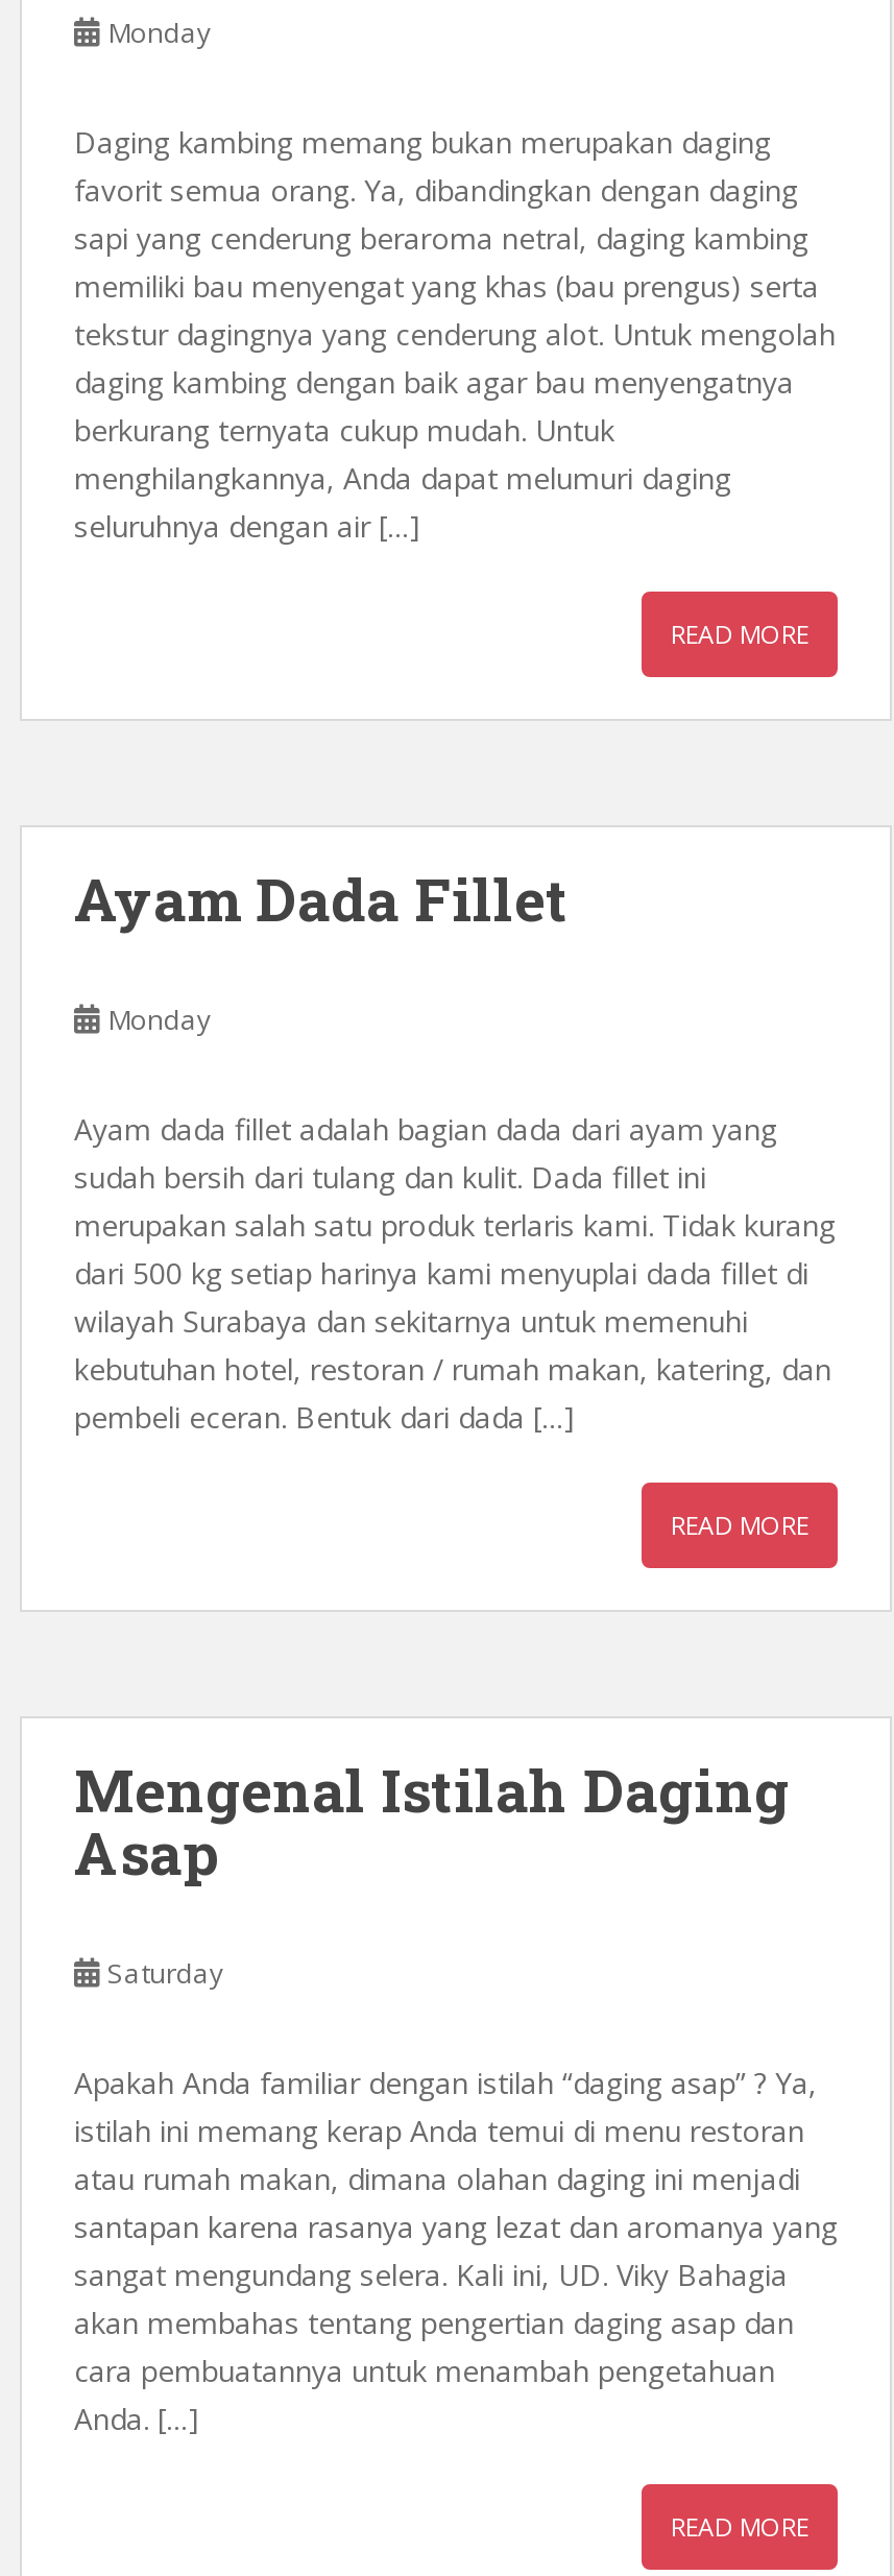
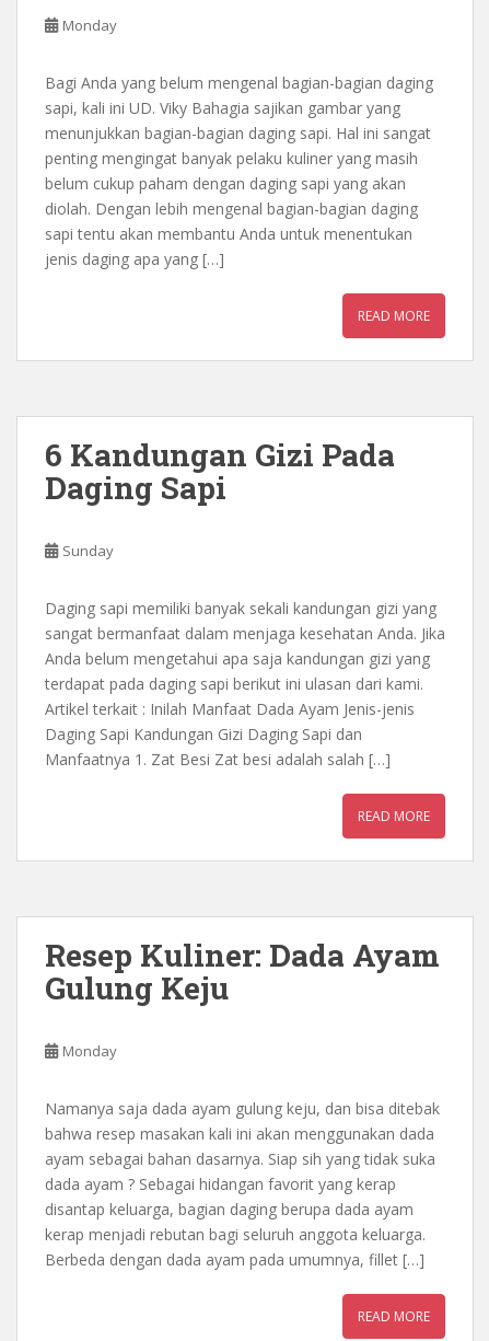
- Daging kambing memang bukan merupakan daging
- favorit semua orang. Ya, dibandingkan dengan daging
- sapi yang cenderung beraroma netral, daging kambing
- memiliki bau menyengat yang khas (bau prengus) serta
- tekstur dagingnya yang cenderung alot. Untuk mengolah
- daging kambing dengan baik agar bau menyengatnya
- berkurang ternyata cukup mudah. Untuk
- menghilangkannya, Anda dapat melumuri daging
- seluruhnya dengan air […]
+ Bagi Anda yang belum mengenal bagian-bagian daging
+ sapi, kali ini UD. Viky Bahagia sajikan gambar yang
+ menunjukkan bagian-bagian daging sapi. Hal ini sangat
+ penting mengingat banyak pelaku kuliner yang masih
+ belum cukup paham dengan daging sapi yang akan
+ diolah. Dengan lebih mengenal bagian-bagian daging
+ sapi tentu akan membantu Anda untuk menentukan
+ jenis daging apa yang […]

- Ayam Dada Fillet
+ 6 Kandungan Gizi Pada
+ Daging Sapi

- Monday
+ Sunday

- Ayam dada fillet adalah bagian dada dari ayam yang
- sudah bersih dari tulang dan kulit. Dada fillet ini
- merupakan salah satu produk terlaris kami. Tidak kurang
- dari 500 kg setiap harinya kami menyuplai dada fillet di
- wilayah Surabaya dan sekitarnya untuk memenuhi
- kebutuhan hotel, restoran / rumah makan, katering, dan
- pembeli eceran. Bentuk dari dada […]
+ Daging sapi memiliki banyak sekali kandungan gizi yang
+ sangat bermanfaat dalam menjaga kesehatan Anda. Jika
+ Anda belum mengetahui apa saja kandungan gizi yang
+ terdapat pada daging sapi berikut ini ulasan dari kami.
+ Artikel terkait : Inilah Manfaat Dada Ayam Jenis-jenis
+ Daging Sapi Kandungan Gizi Daging Sapi dan
+ Manfaatnya 1. Zat Besi Zat besi adalah salah […]

- Mengenal Istilah Daging
- Asap
+ Resep Kuliner: Dada Ayam
+ Gulung Keju

- Saturday
+ Monday

- Apakah Anda familiar dengan istilah “daging asap” ? Ya,
- istilah ini memang kerap Anda temui di menu restoran
- atau rumah makan, dimana olahan daging ini menjadi
- santapan karena rasanya yang lezat dan aromanya yang
- sangat mengundang selera. Kali ini, UD. Viky Bahagia
- akan membahas tentang pengertian daging asap dan
- cara pembuatannya untuk menambah pengetahuan
- Anda. […]
+ Namanya saja dada ayam gulung keju, dan bisa ditebak
+ bahwa resep masakan kali ini akan menggunakan dada
+ ayam sebagai bahan dasarnya. Siap sih yang tidak suka
+ dada ayam ? Sebagai hidangan favorit yang kerap
+ disantap keluarga, bagian daging berupa dada ayam
+ kerap menjadi rebutan bagi seluruh anggota keluarga.
+ Berbeda dengan dada ayam pada umumnya, fillet […]
